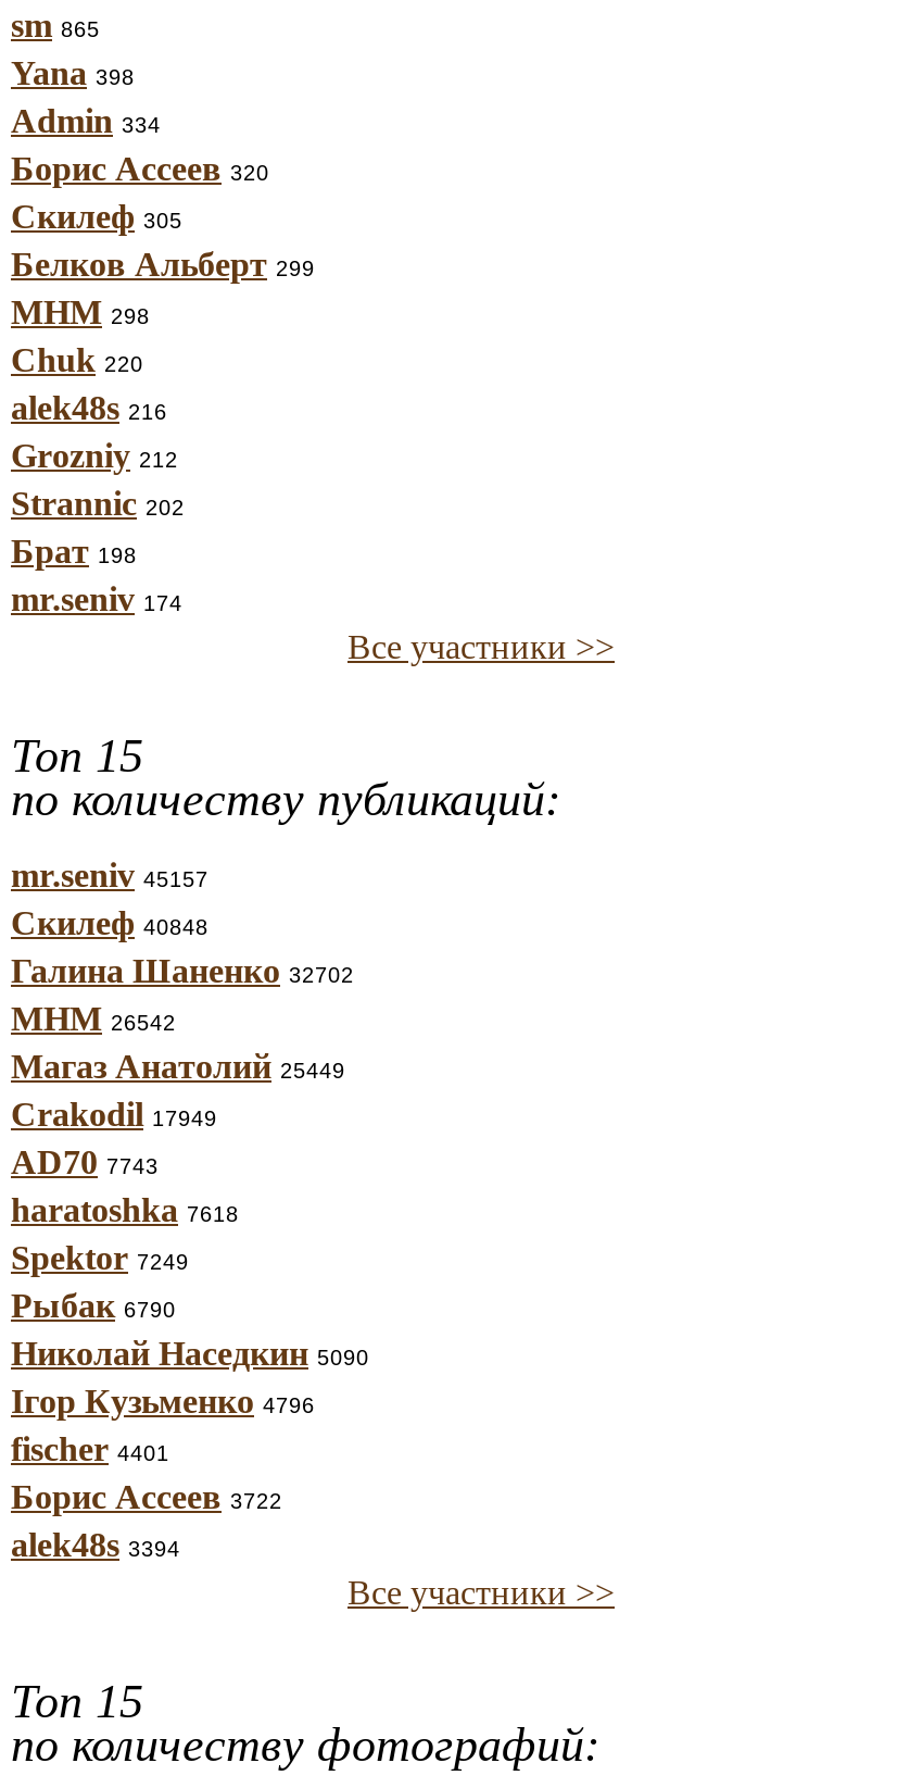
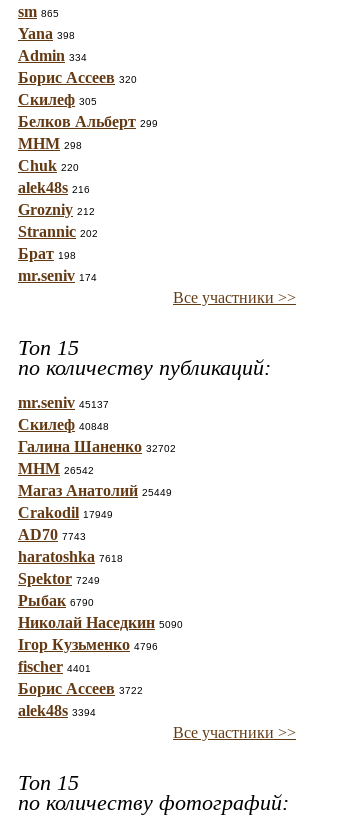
- mr.seniv 45157
+ mr.seniv 45137
